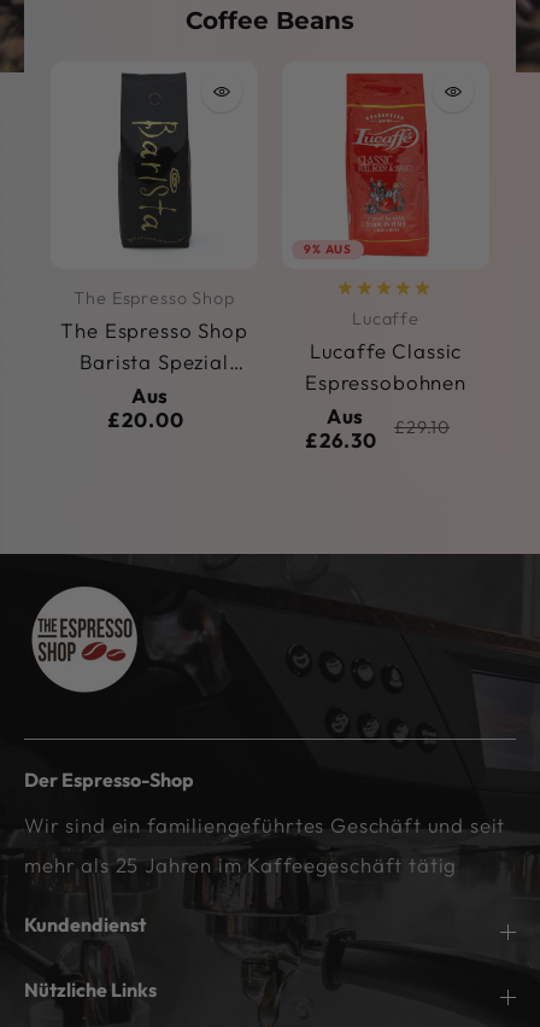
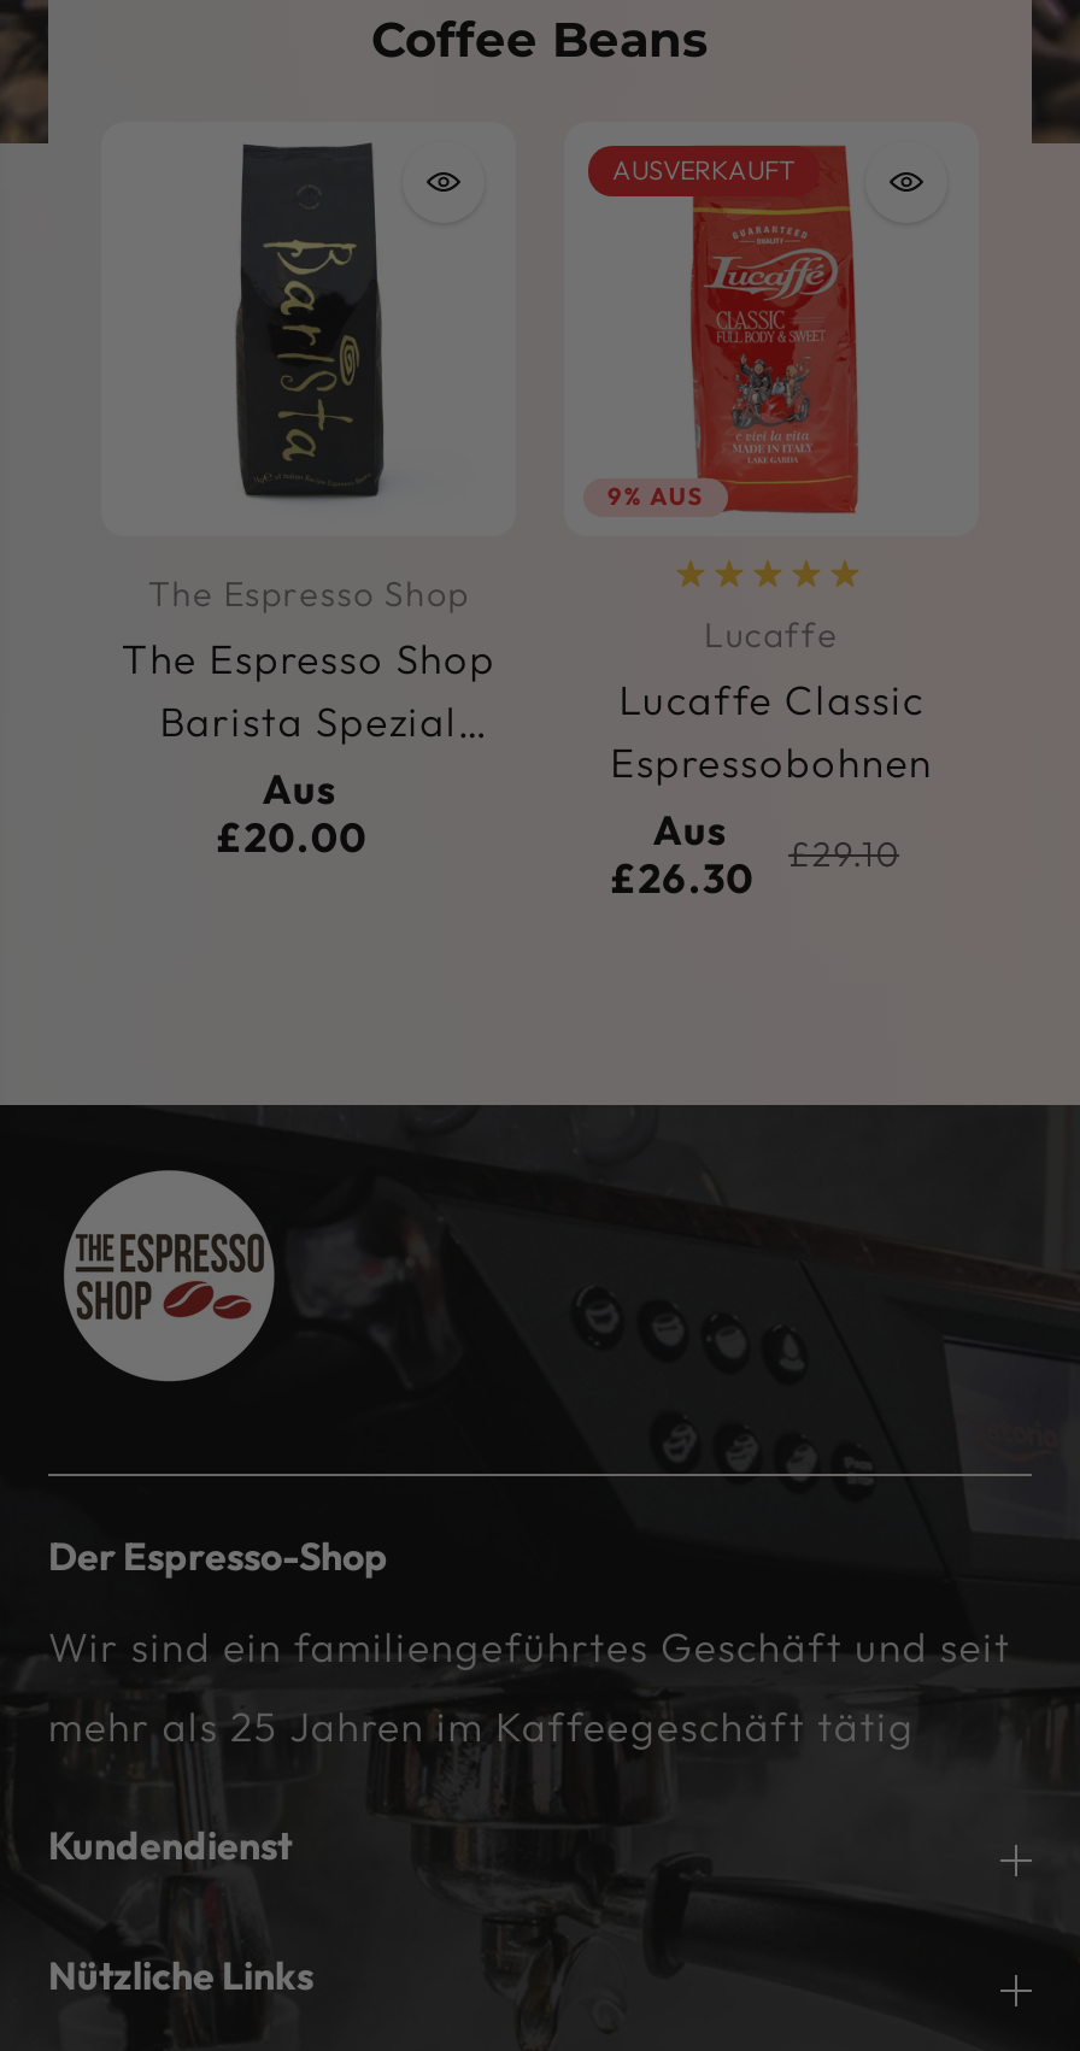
+ AUSVERKAUFT
